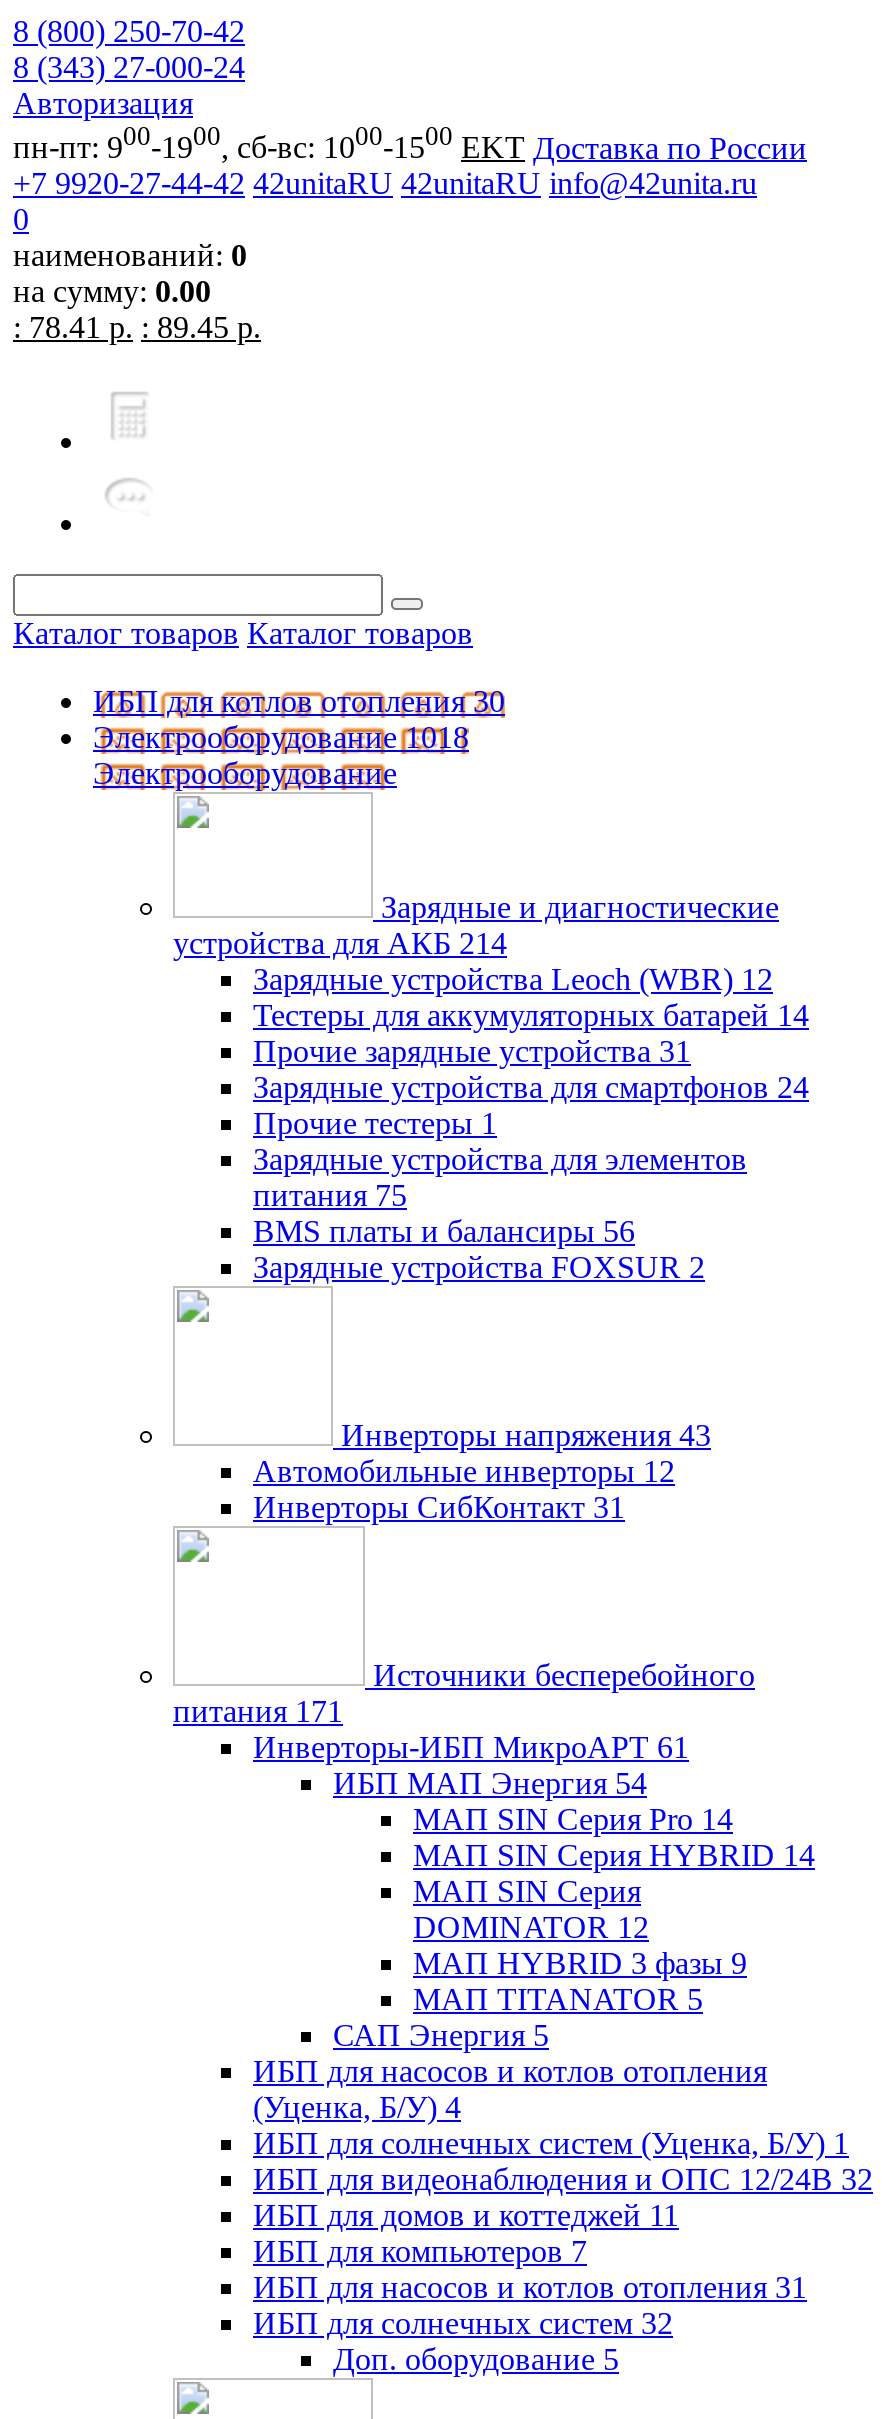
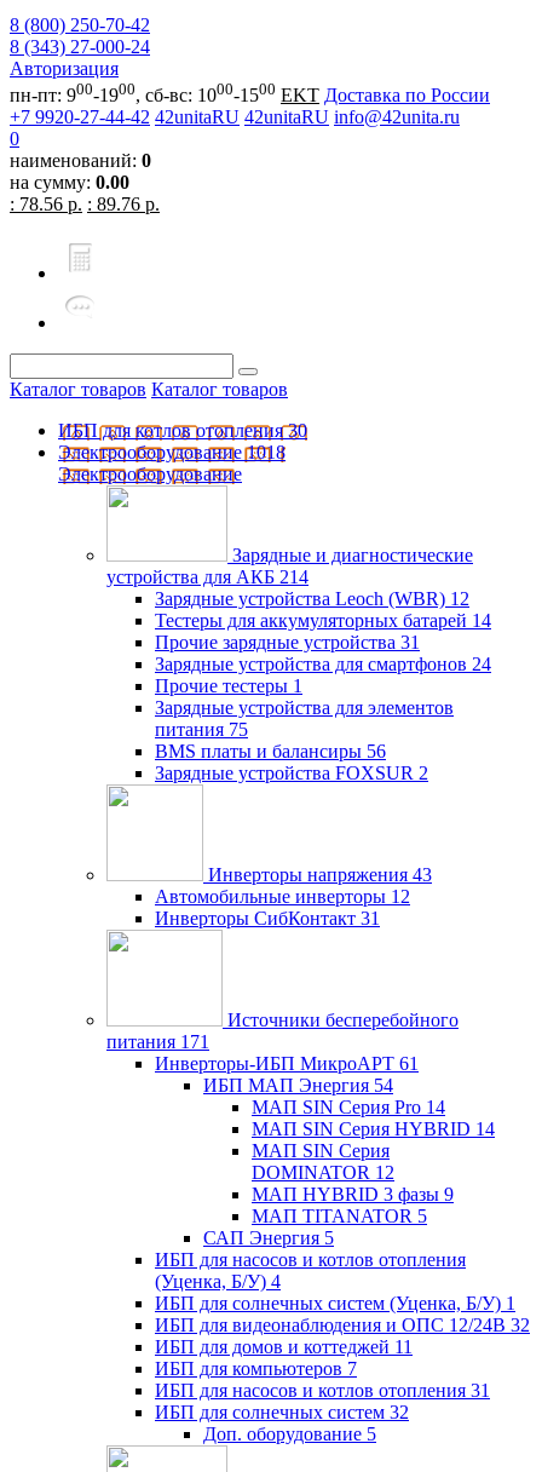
- : 78.41 р. : 89.45 р.
+ : 78.56 р. : 89.76 р.
